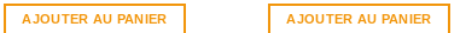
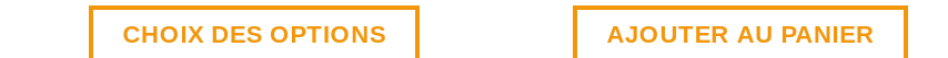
- AJOUTER AU PANIER
+ CHOIX DES OPTIONS
